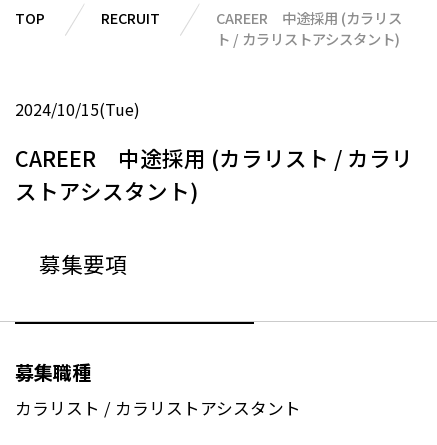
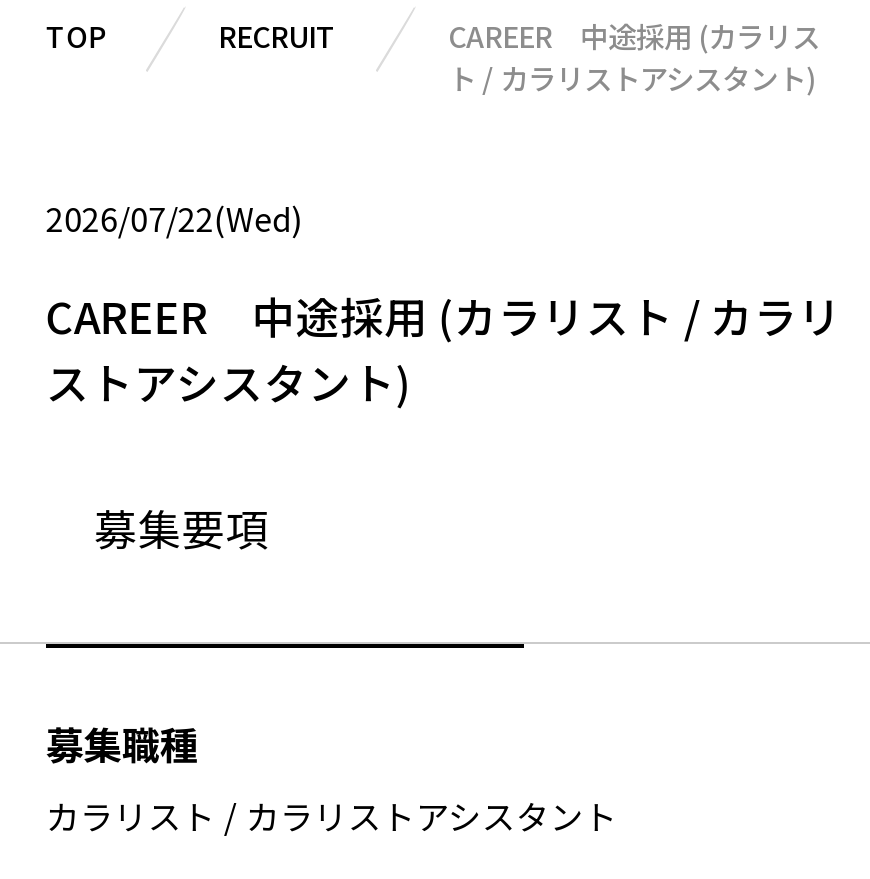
- 2024/10/15(Tue)
+ 2026/07/22(Wed)
